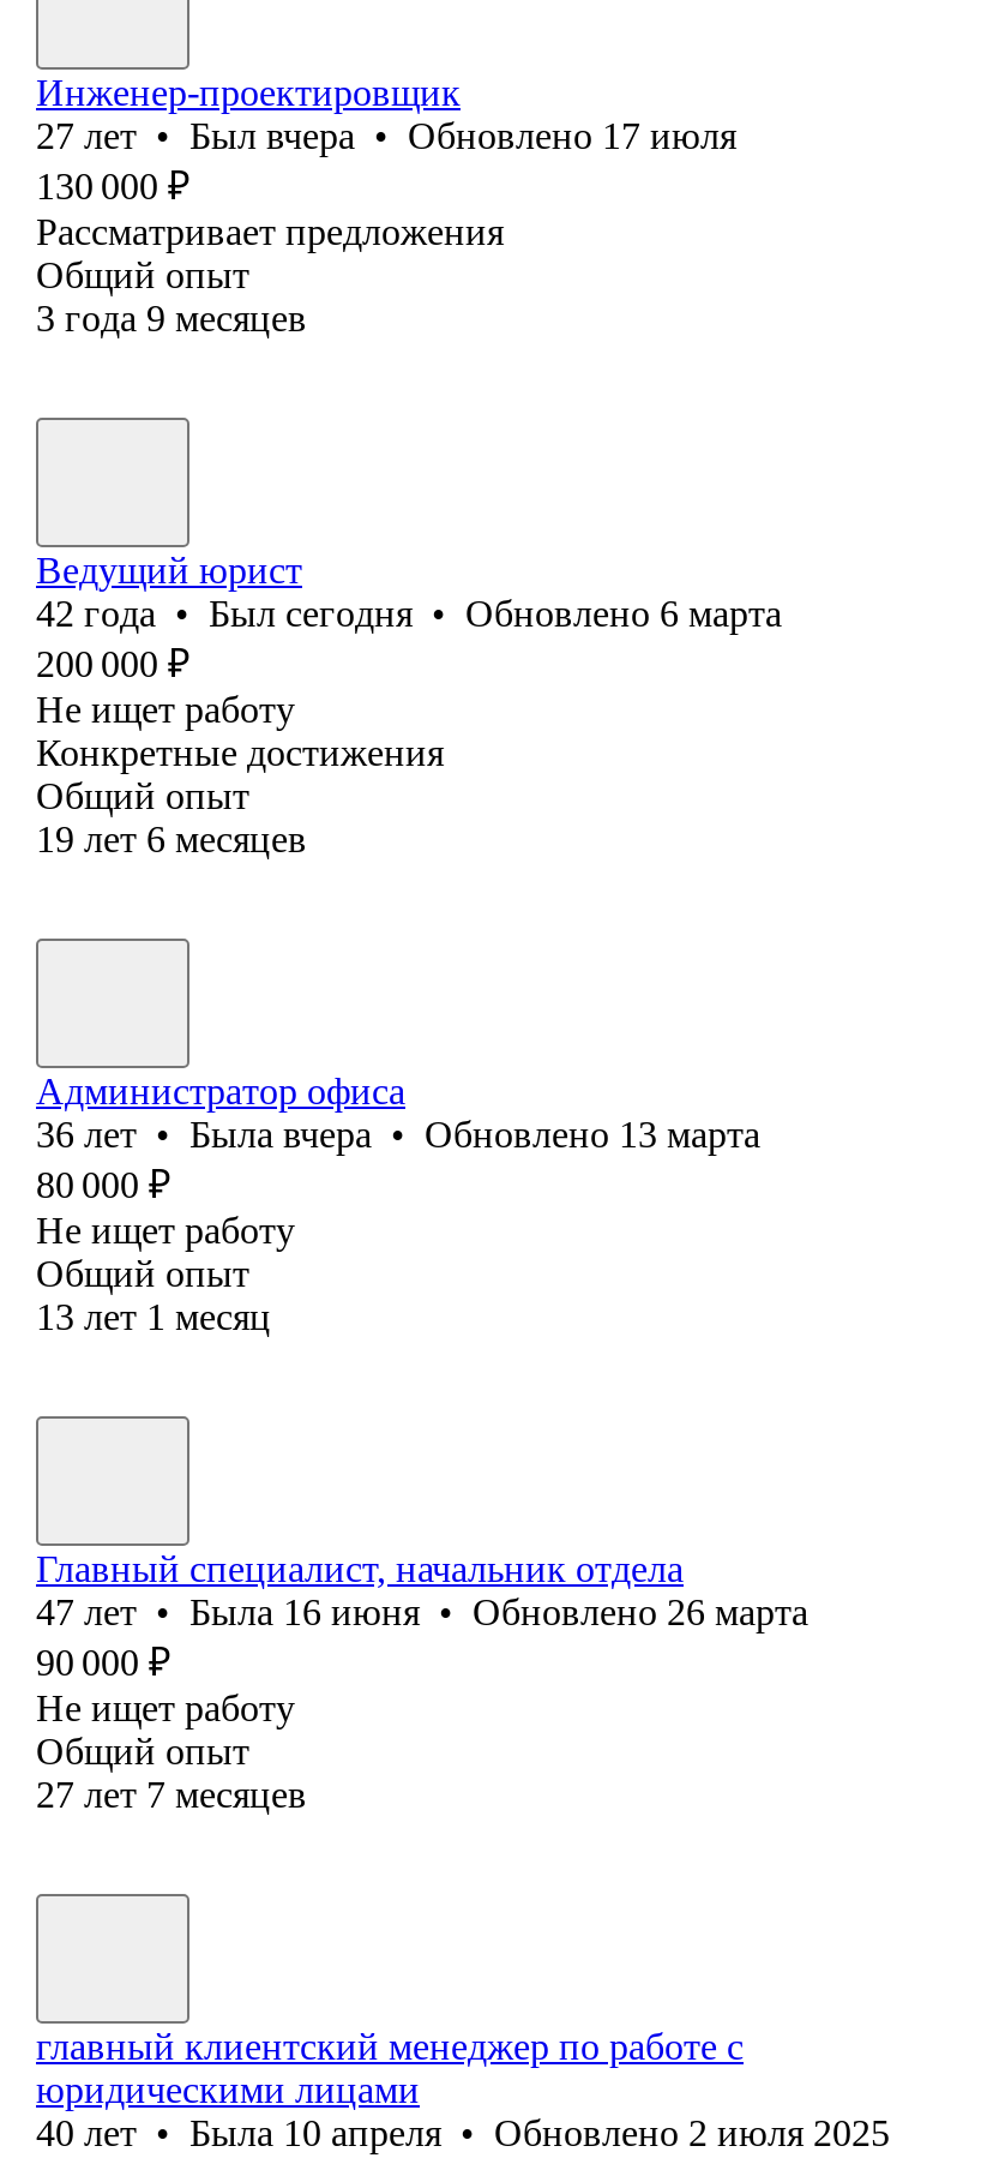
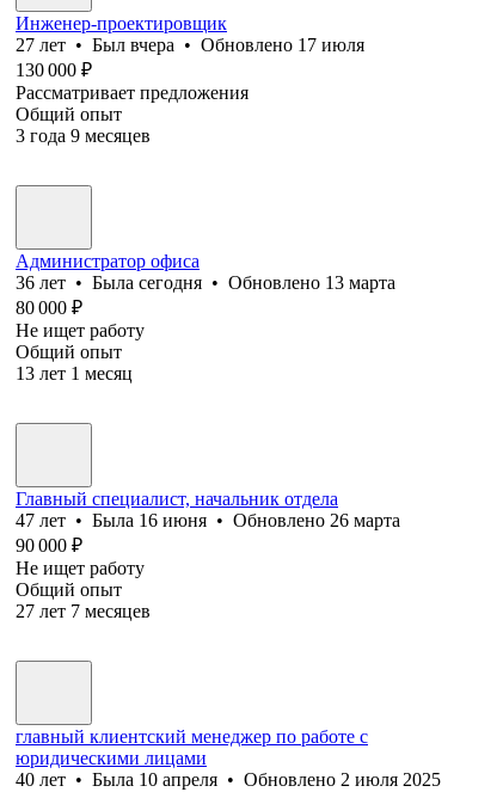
- Ведущий юрист
- 42 года • Был сегодня • Обновлено 6 марта
- 200 000 ₽
- Не ищет работу
- Конкретные достижения
- Общий опыт
- 19 лет 6 месяцев

- 36 лет • Была вчера • Обновлено 13 марта
+ 36 лет • Была сегодня • Обновлено 13 марта
